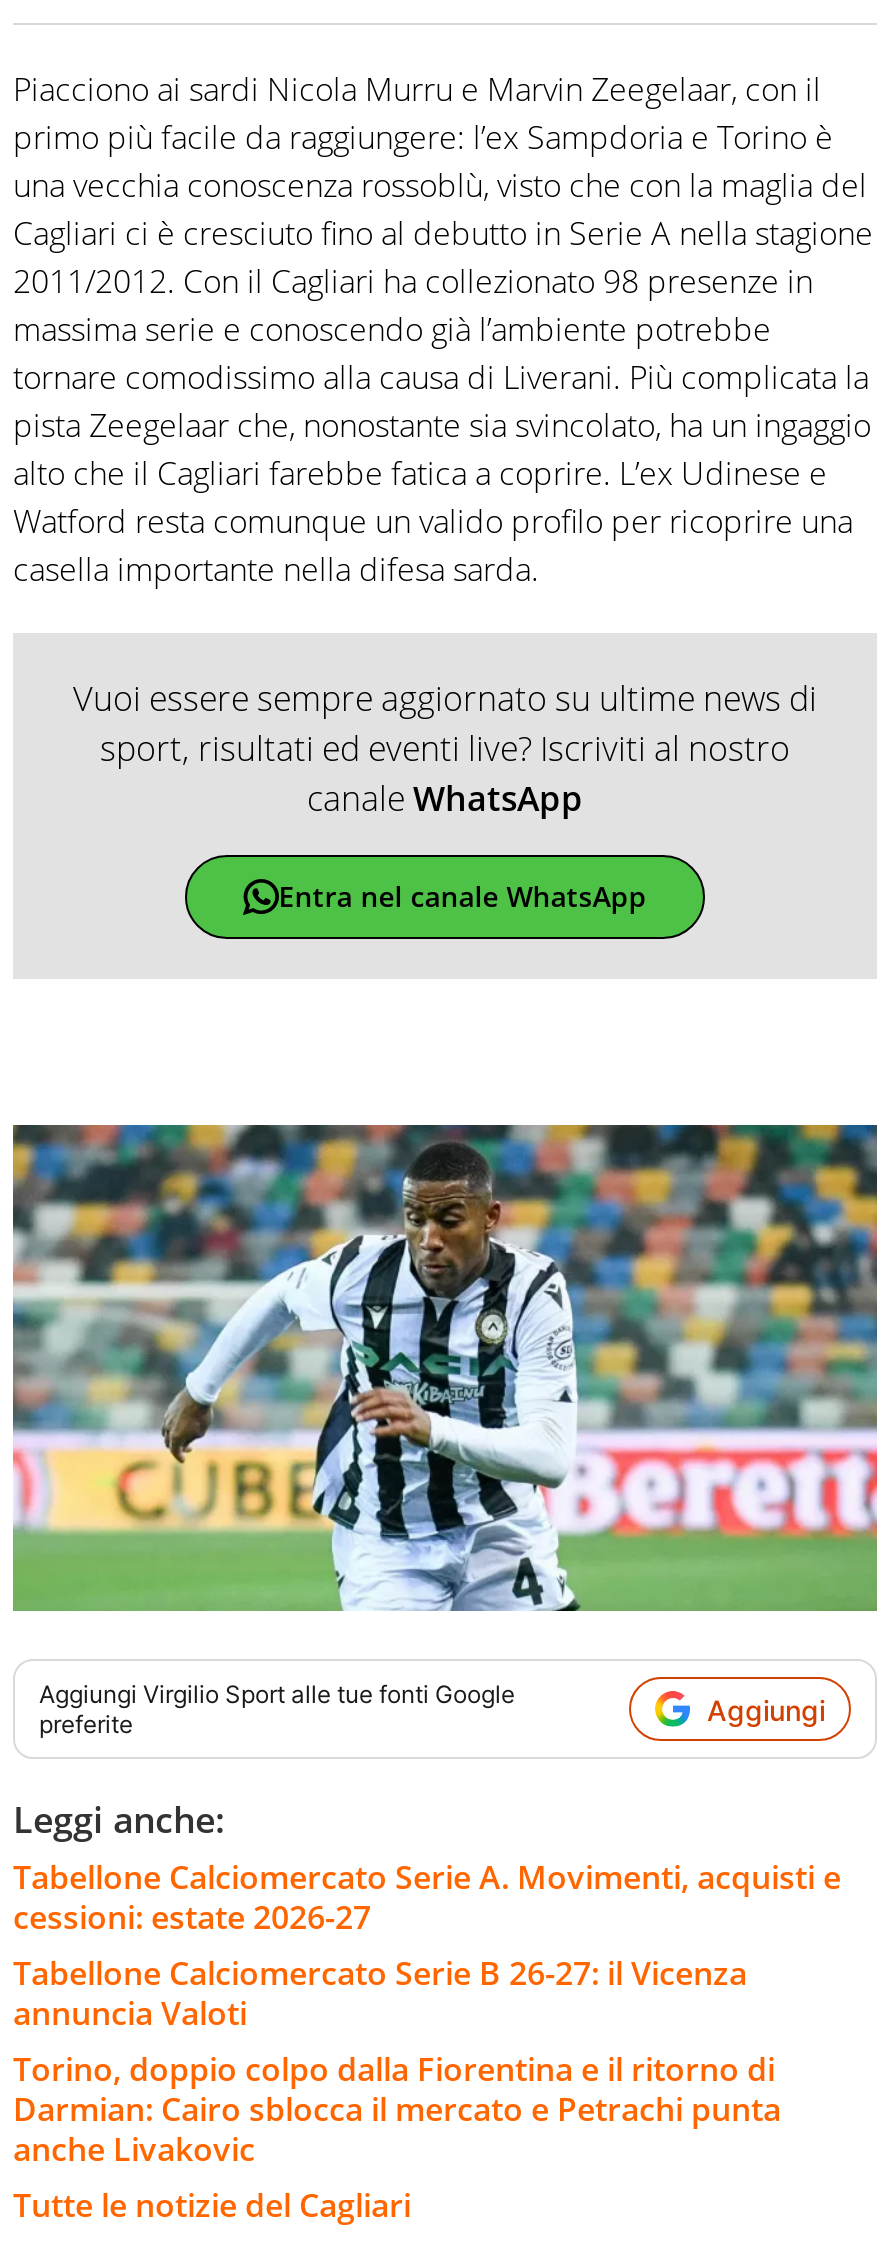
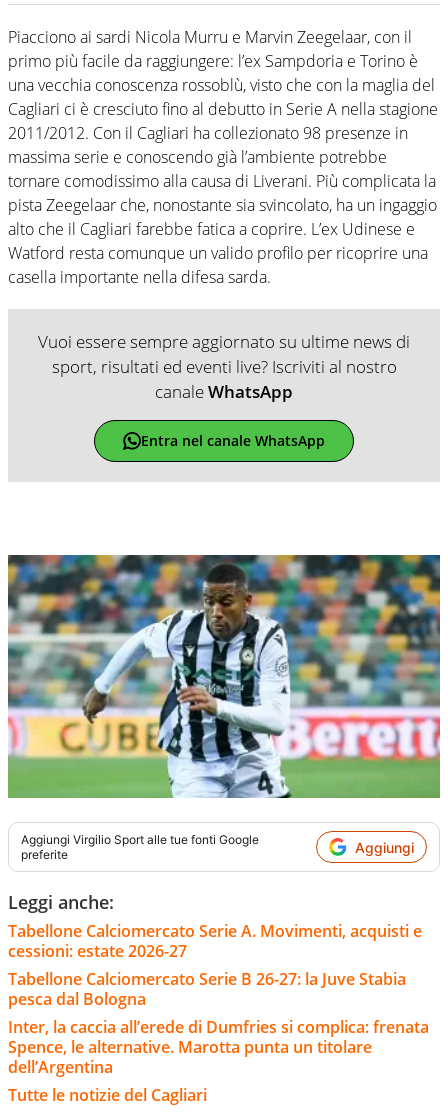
- Tabellone Calciomercato Serie B 26-27: il Vicenza
- annuncia Valoti
- Torino, doppio colpo dalla Fiorentina e il ritorno di
- Darmian: Cairo sblocca il mercato e Petrachi punta
- anche Livakovic
+ Tabellone Calciomercato Serie B 26-27: la Juve Stabia
+ pesca dal Bologna
+ Inter, la caccia all’erede di Dumfries si complica: frenata
+ Spence, le alternative. Marotta punta un titolare
+ dell’Argentina
